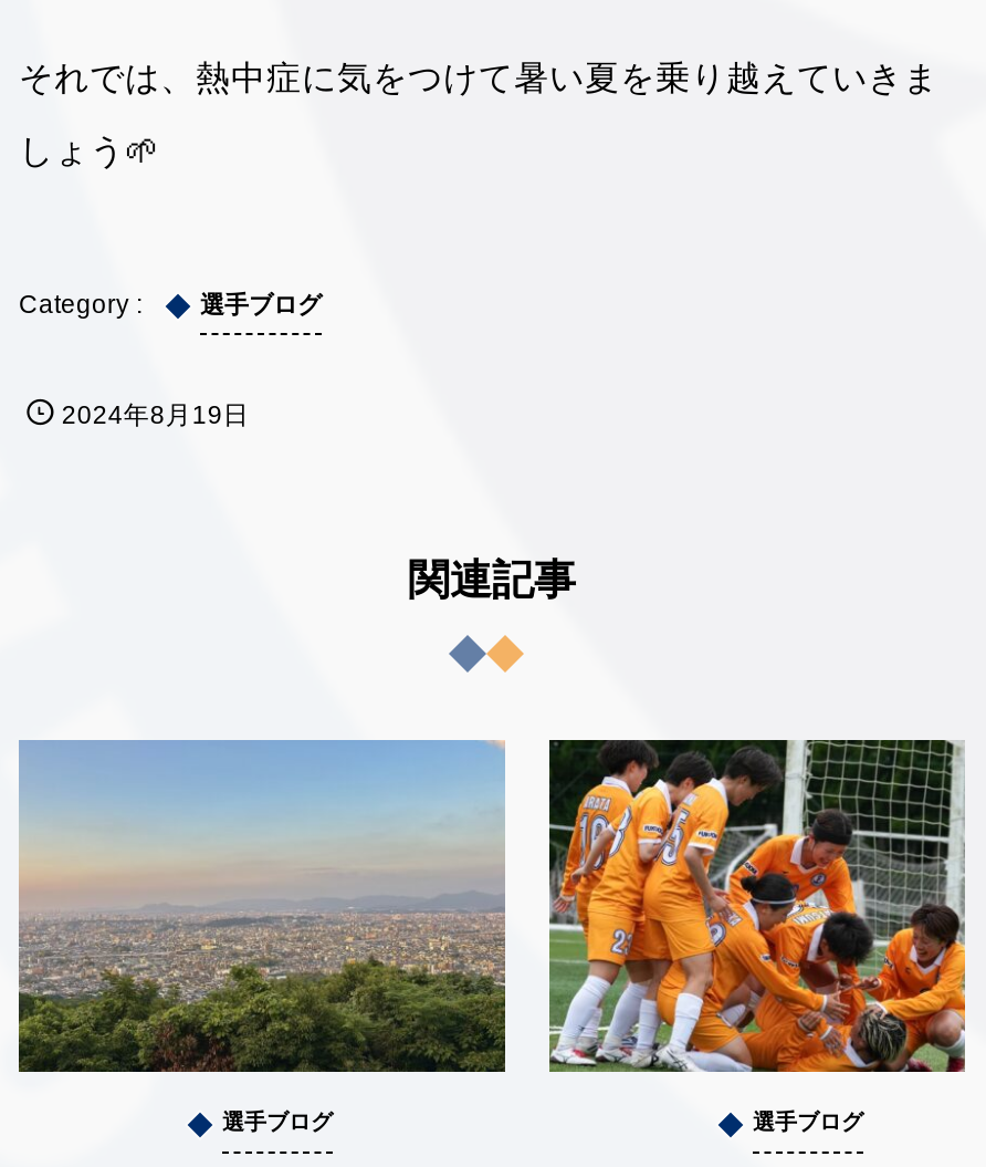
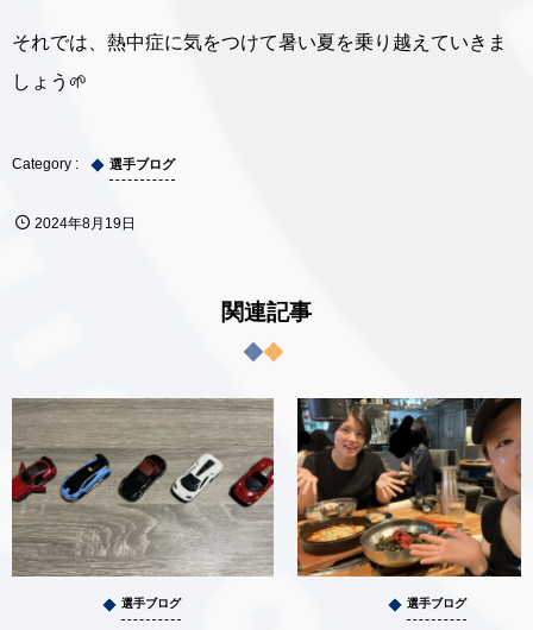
- [image]
+ [image]

- [image]
+ [image]
